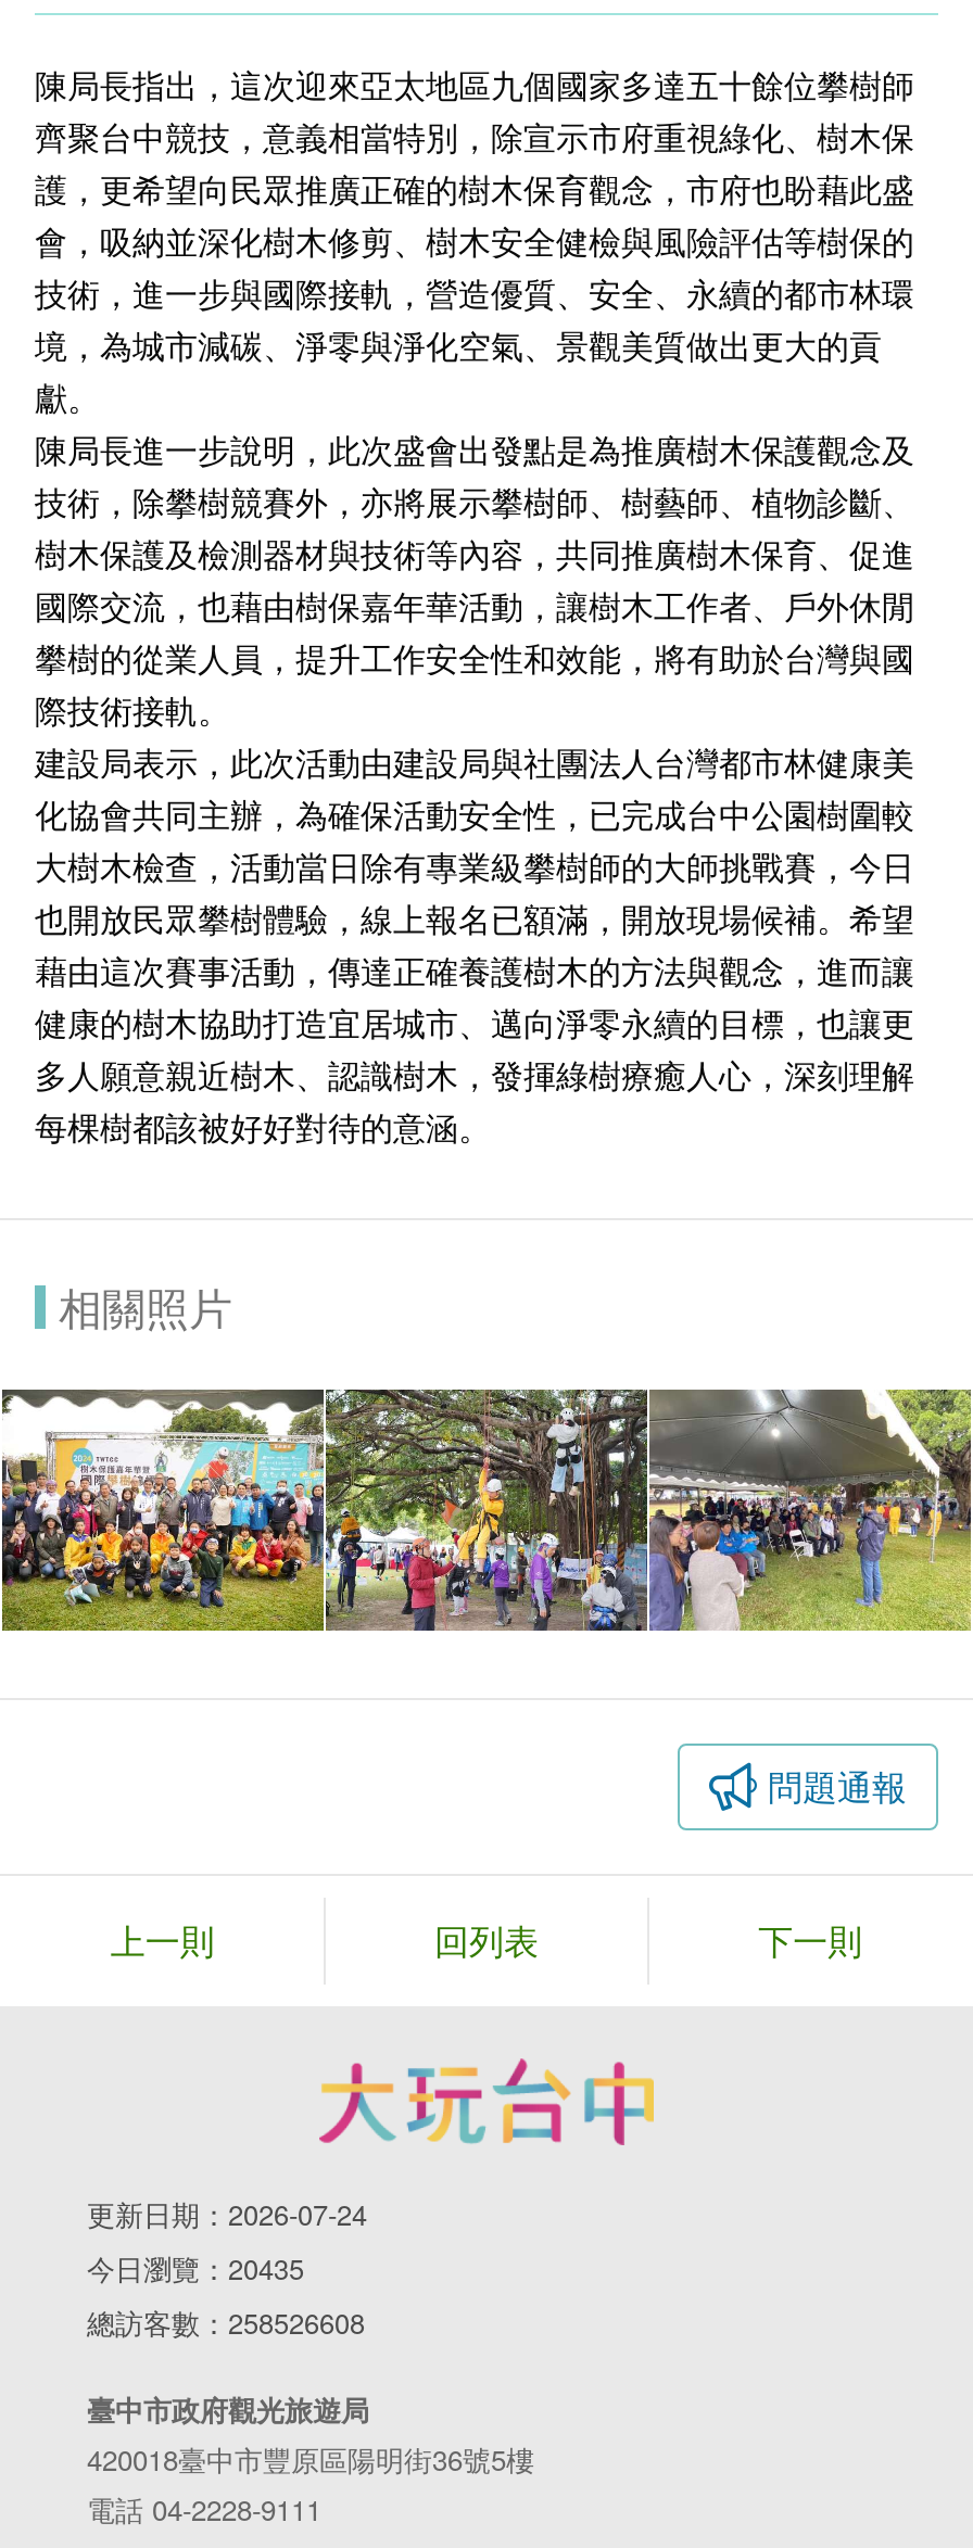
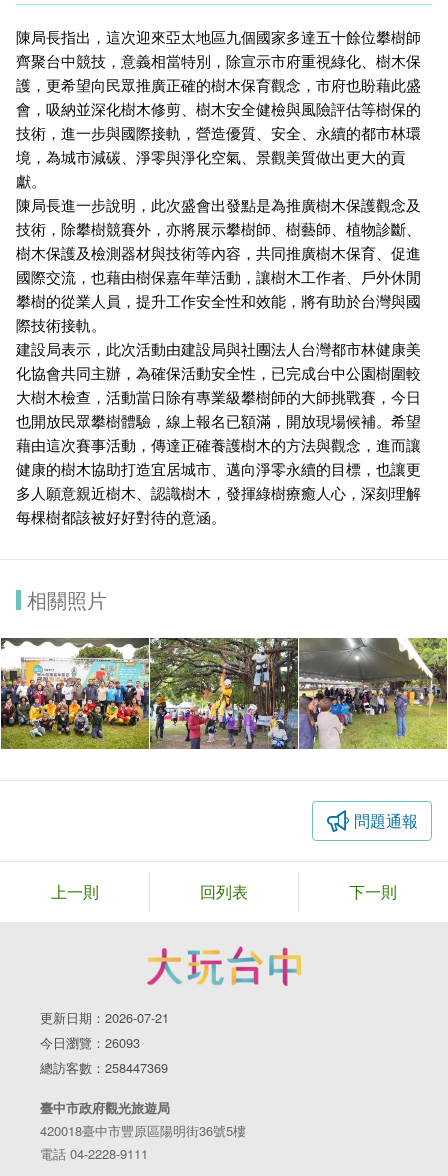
- 更新日期：2026-07-24
+ 更新日期：2026-07-21

- 今日瀏覽：20435
+ 今日瀏覽：26093

- 總訪客數：258526608
+ 總訪客數：258447369
